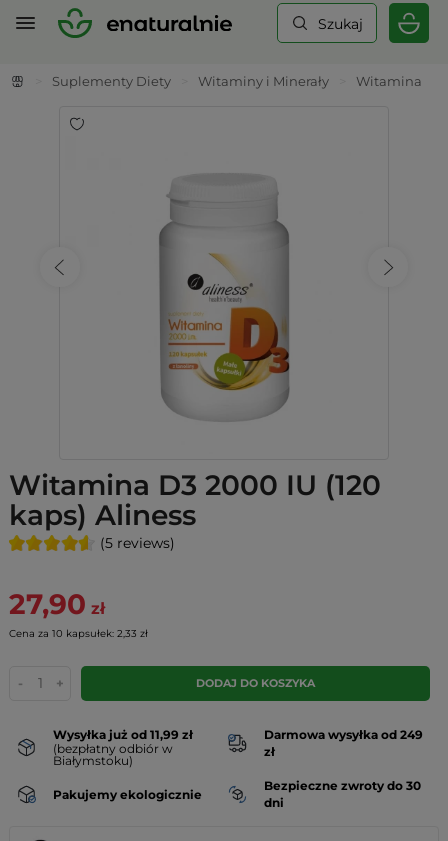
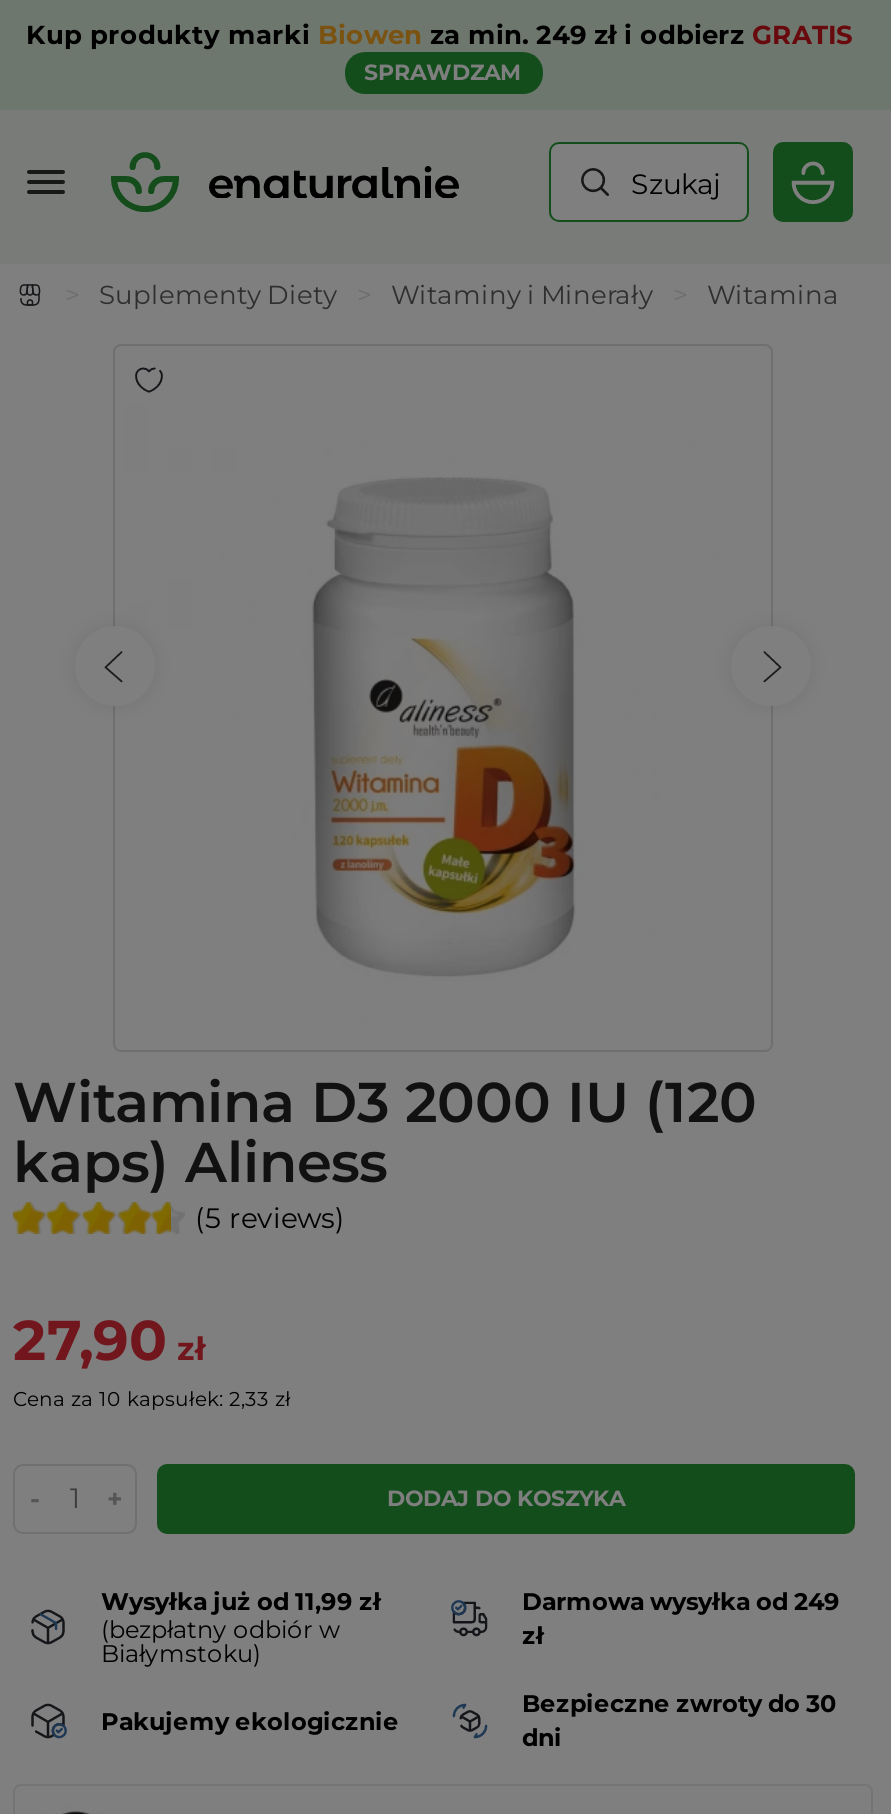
+ Kup produkty marki Biowen za min. 249 zł i odbierz GRATIS
+ SPRAWDZAM
